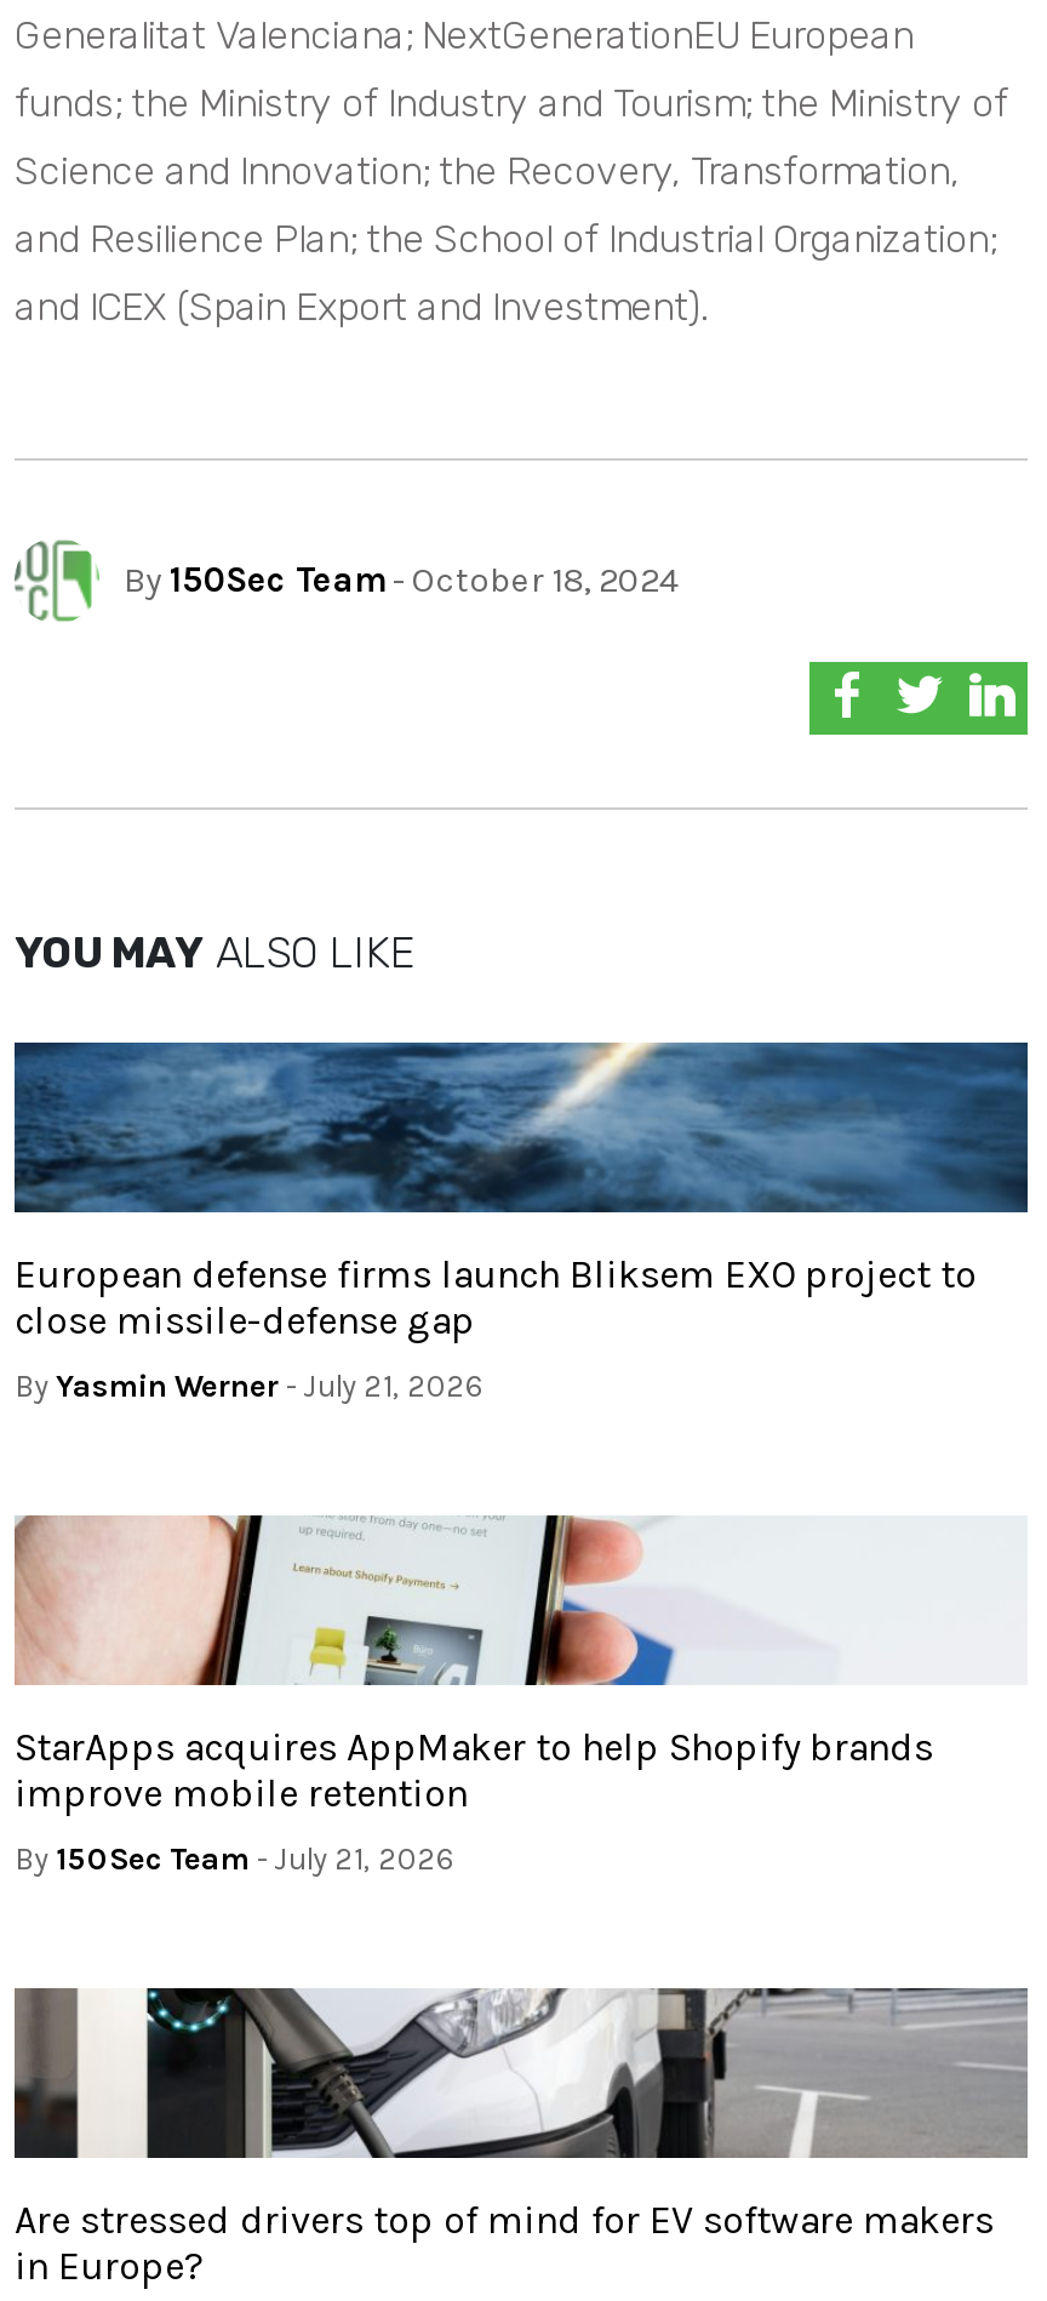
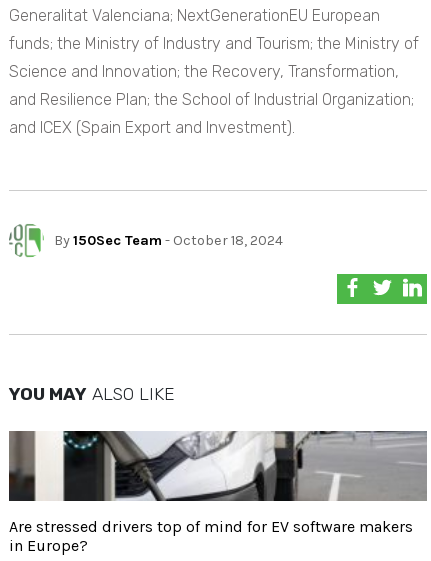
- [image]
- European defense firms launch Bliksem EXO project to
- close missile-defense gap
- By Yasmin Werner - July 21, 2026

- [image]
- StarApps acquires AppMaker to help Shopify brands
- improve mobile retention
- By 150Sec Team - July 21, 2026
